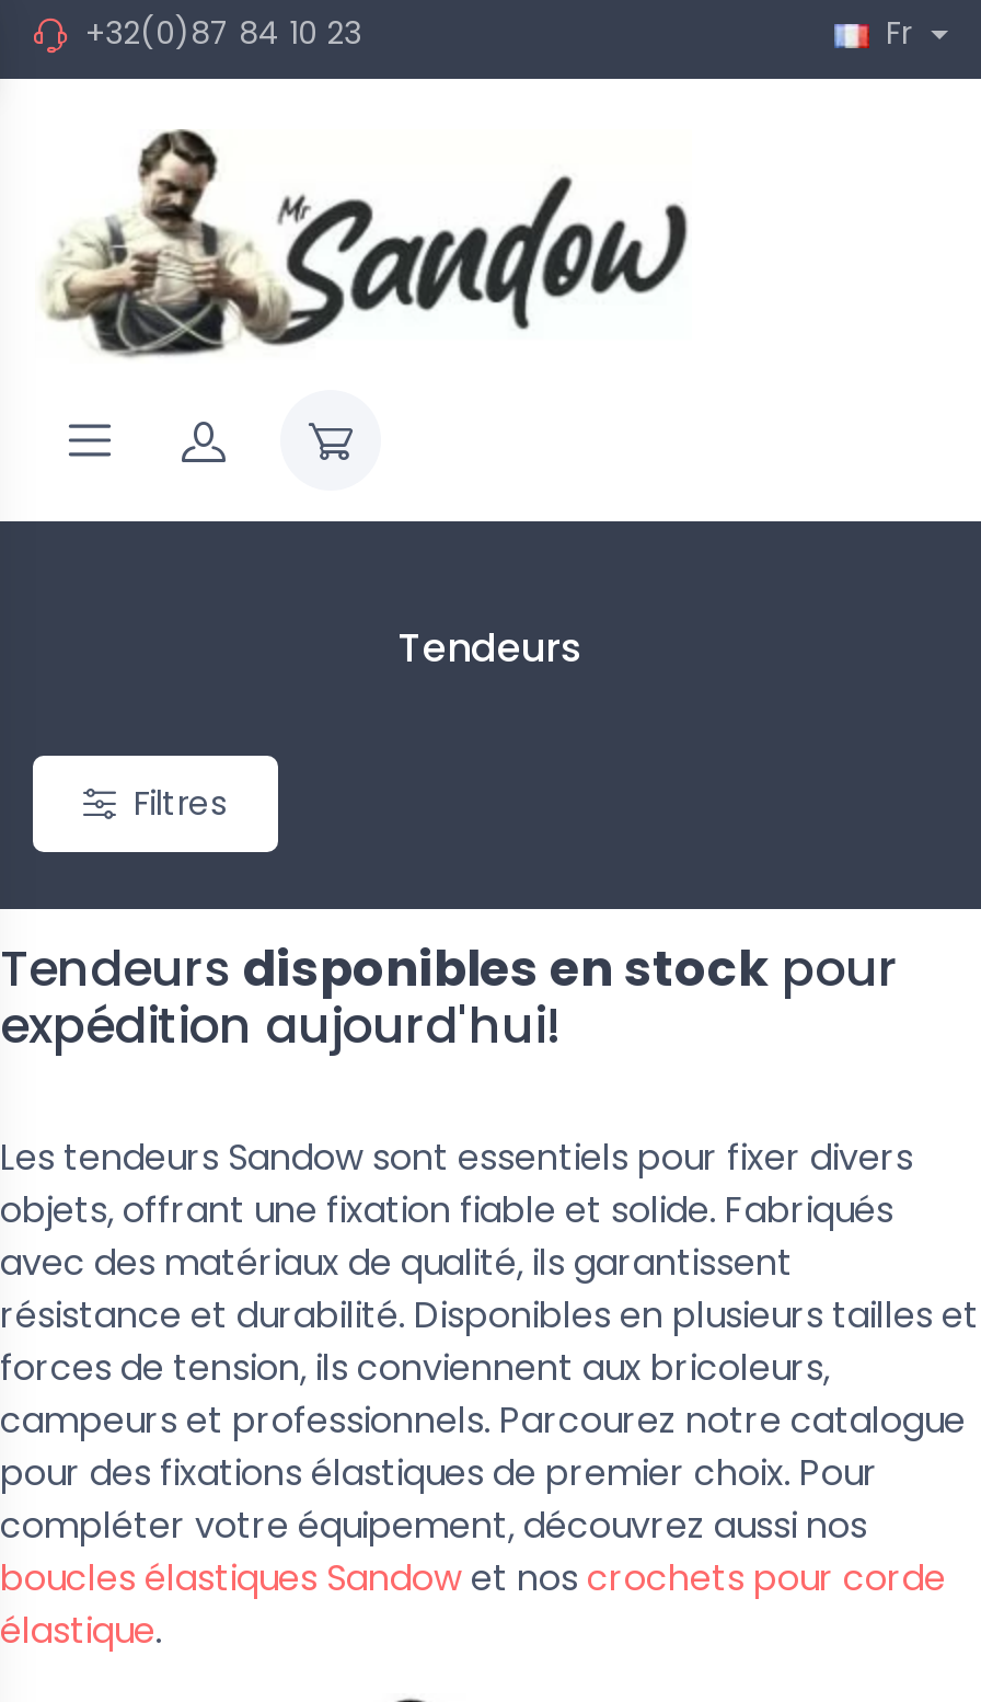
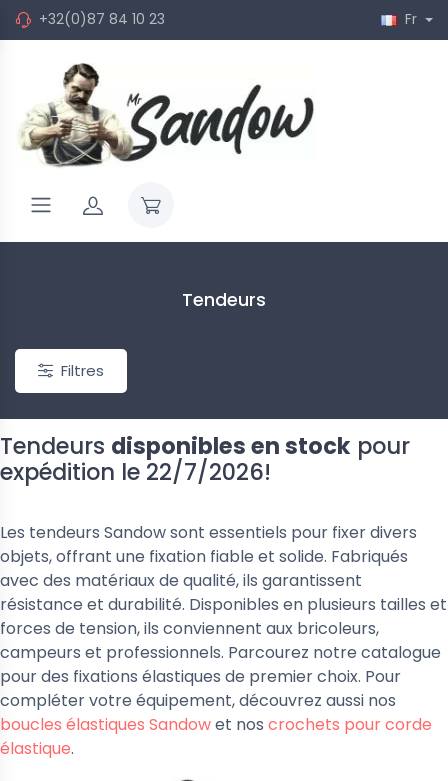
- expédition aujourd'hui!
+ expédition le 22/7/2026!
